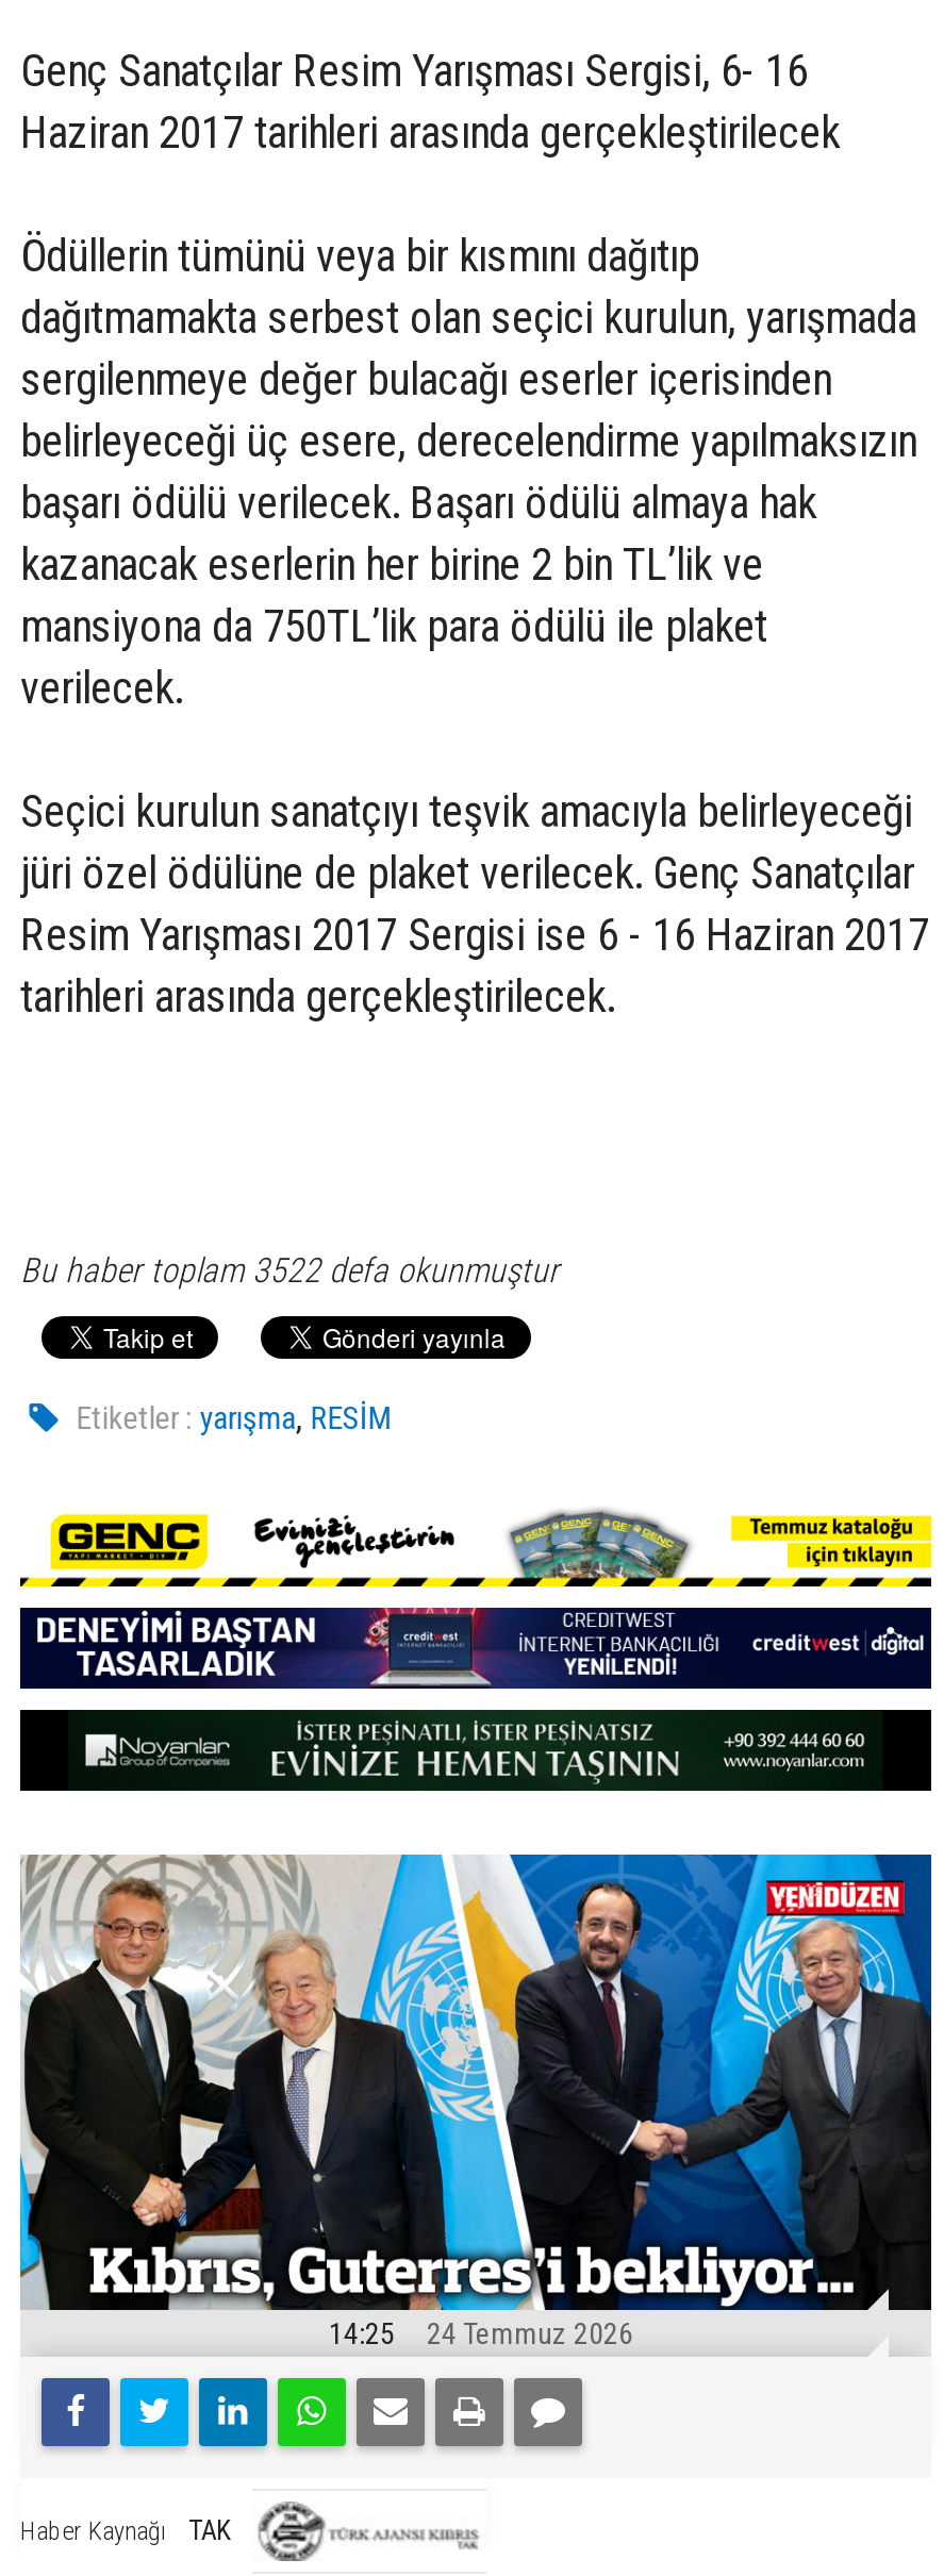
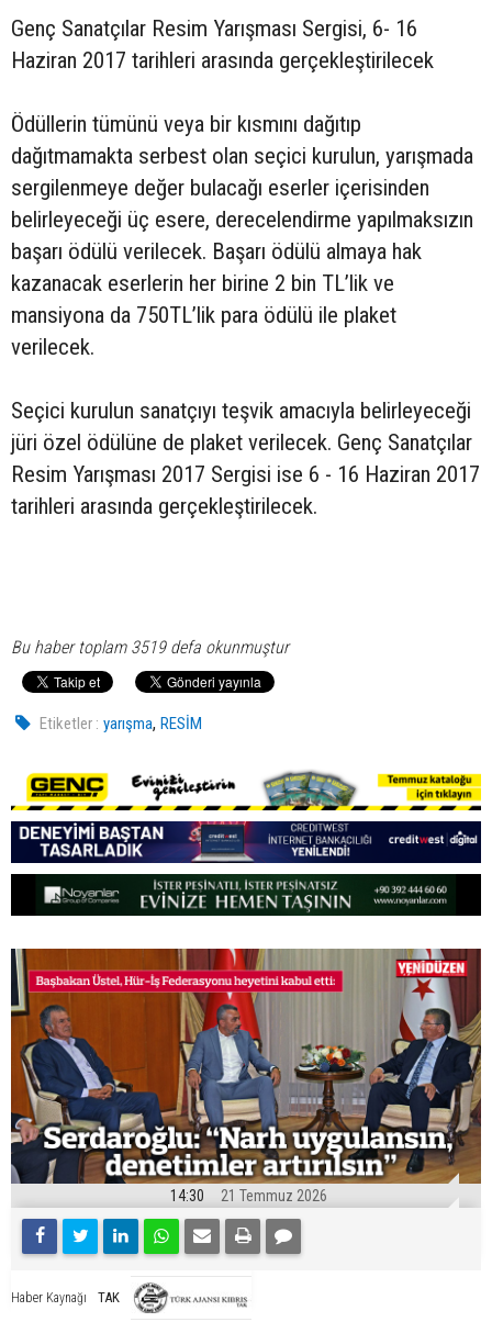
- Bu haber toplam 3522 defa okunmuştur
+ Bu haber toplam 3519 defa okunmuştur

- [image]
- 14:25
+ [image]
+ 14:30

- 24 Temmuz 2026
+ 21 Temmuz 2026
